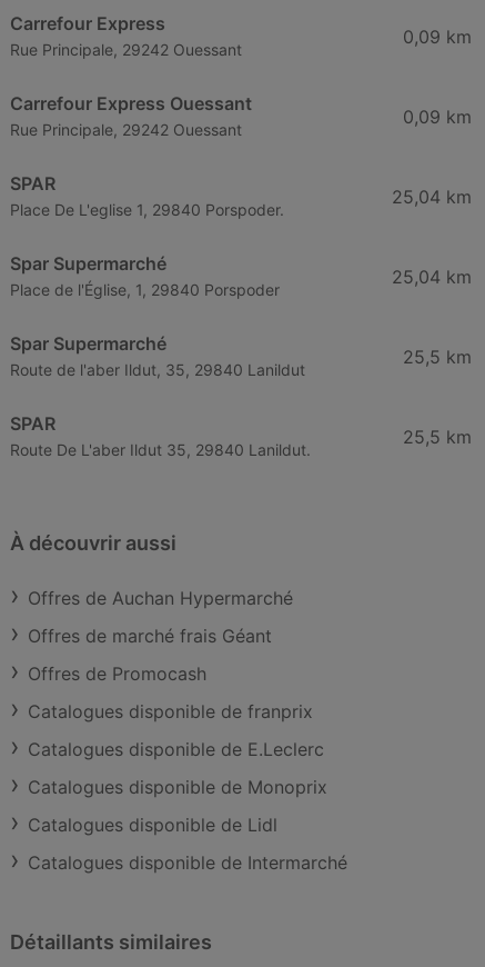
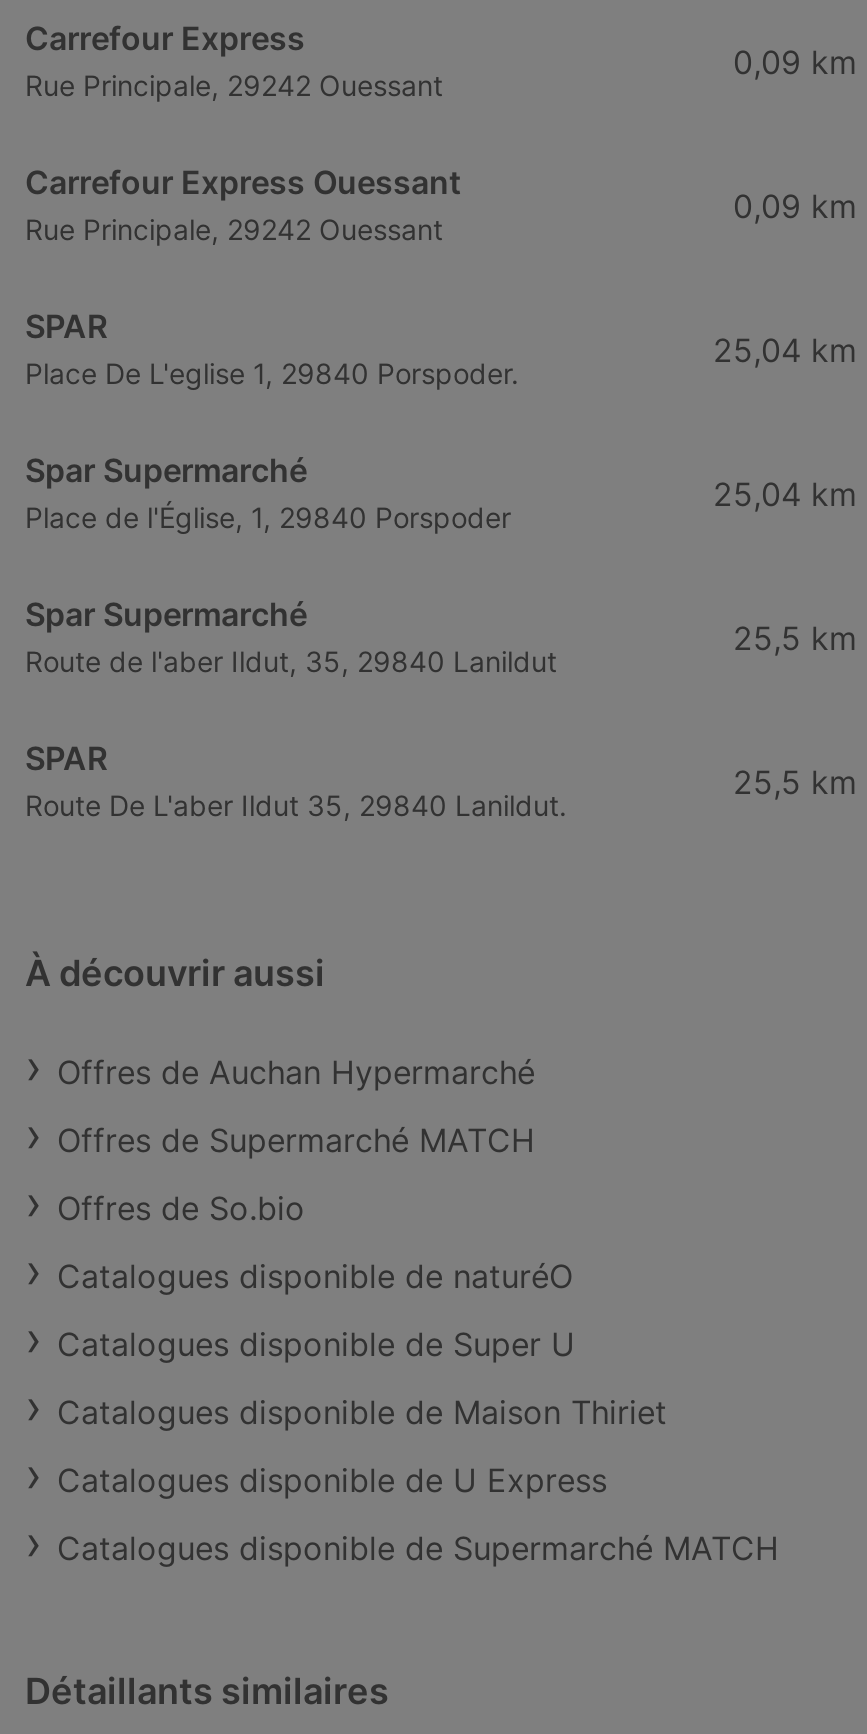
- Offres de marché frais Géant
+ Offres de Supermarché MATCH

- Offres de Promocash
+ Offres de So.bio

- Catalogues disponible de franprix
+ Catalogues disponible de naturéO

- Catalogues disponible de E.Leclerc
+ Catalogues disponible de Super U

- Catalogues disponible de Monoprix
+ Catalogues disponible de Maison Thiriet

- Catalogues disponible de Lidl
+ Catalogues disponible de U Express

- Catalogues disponible de Intermarché
+ Catalogues disponible de Supermarché MATCH
